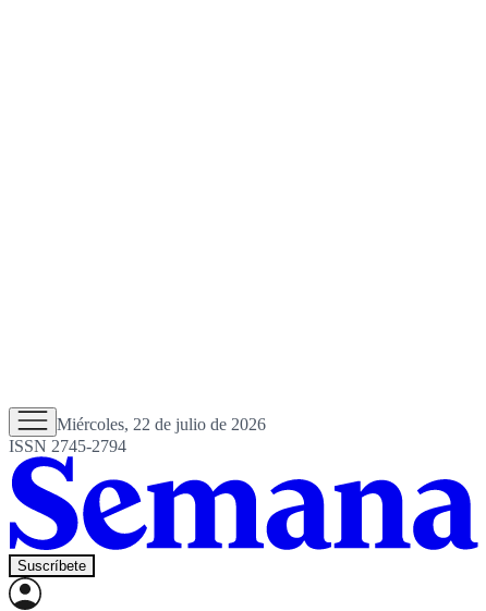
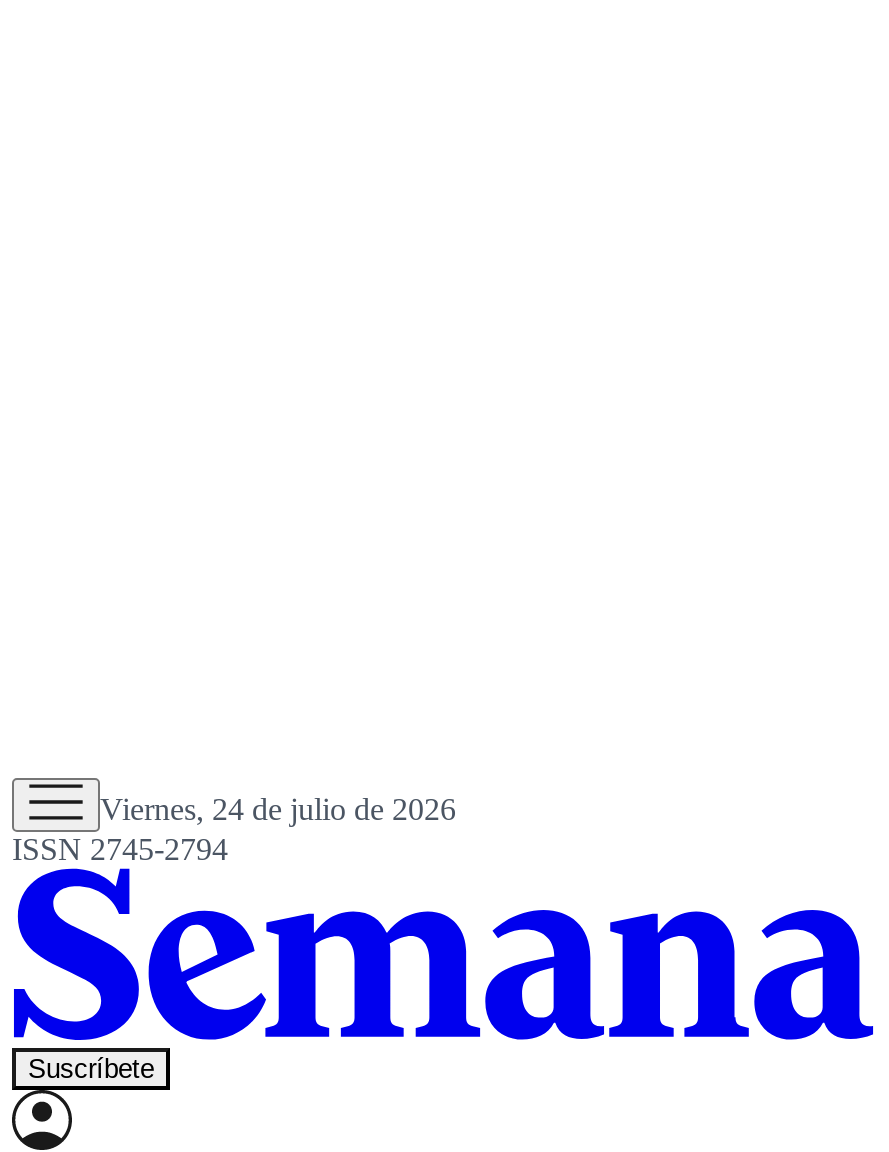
- Miércoles, 22 de julio de 2026
+ Viernes, 24 de julio de 2026
